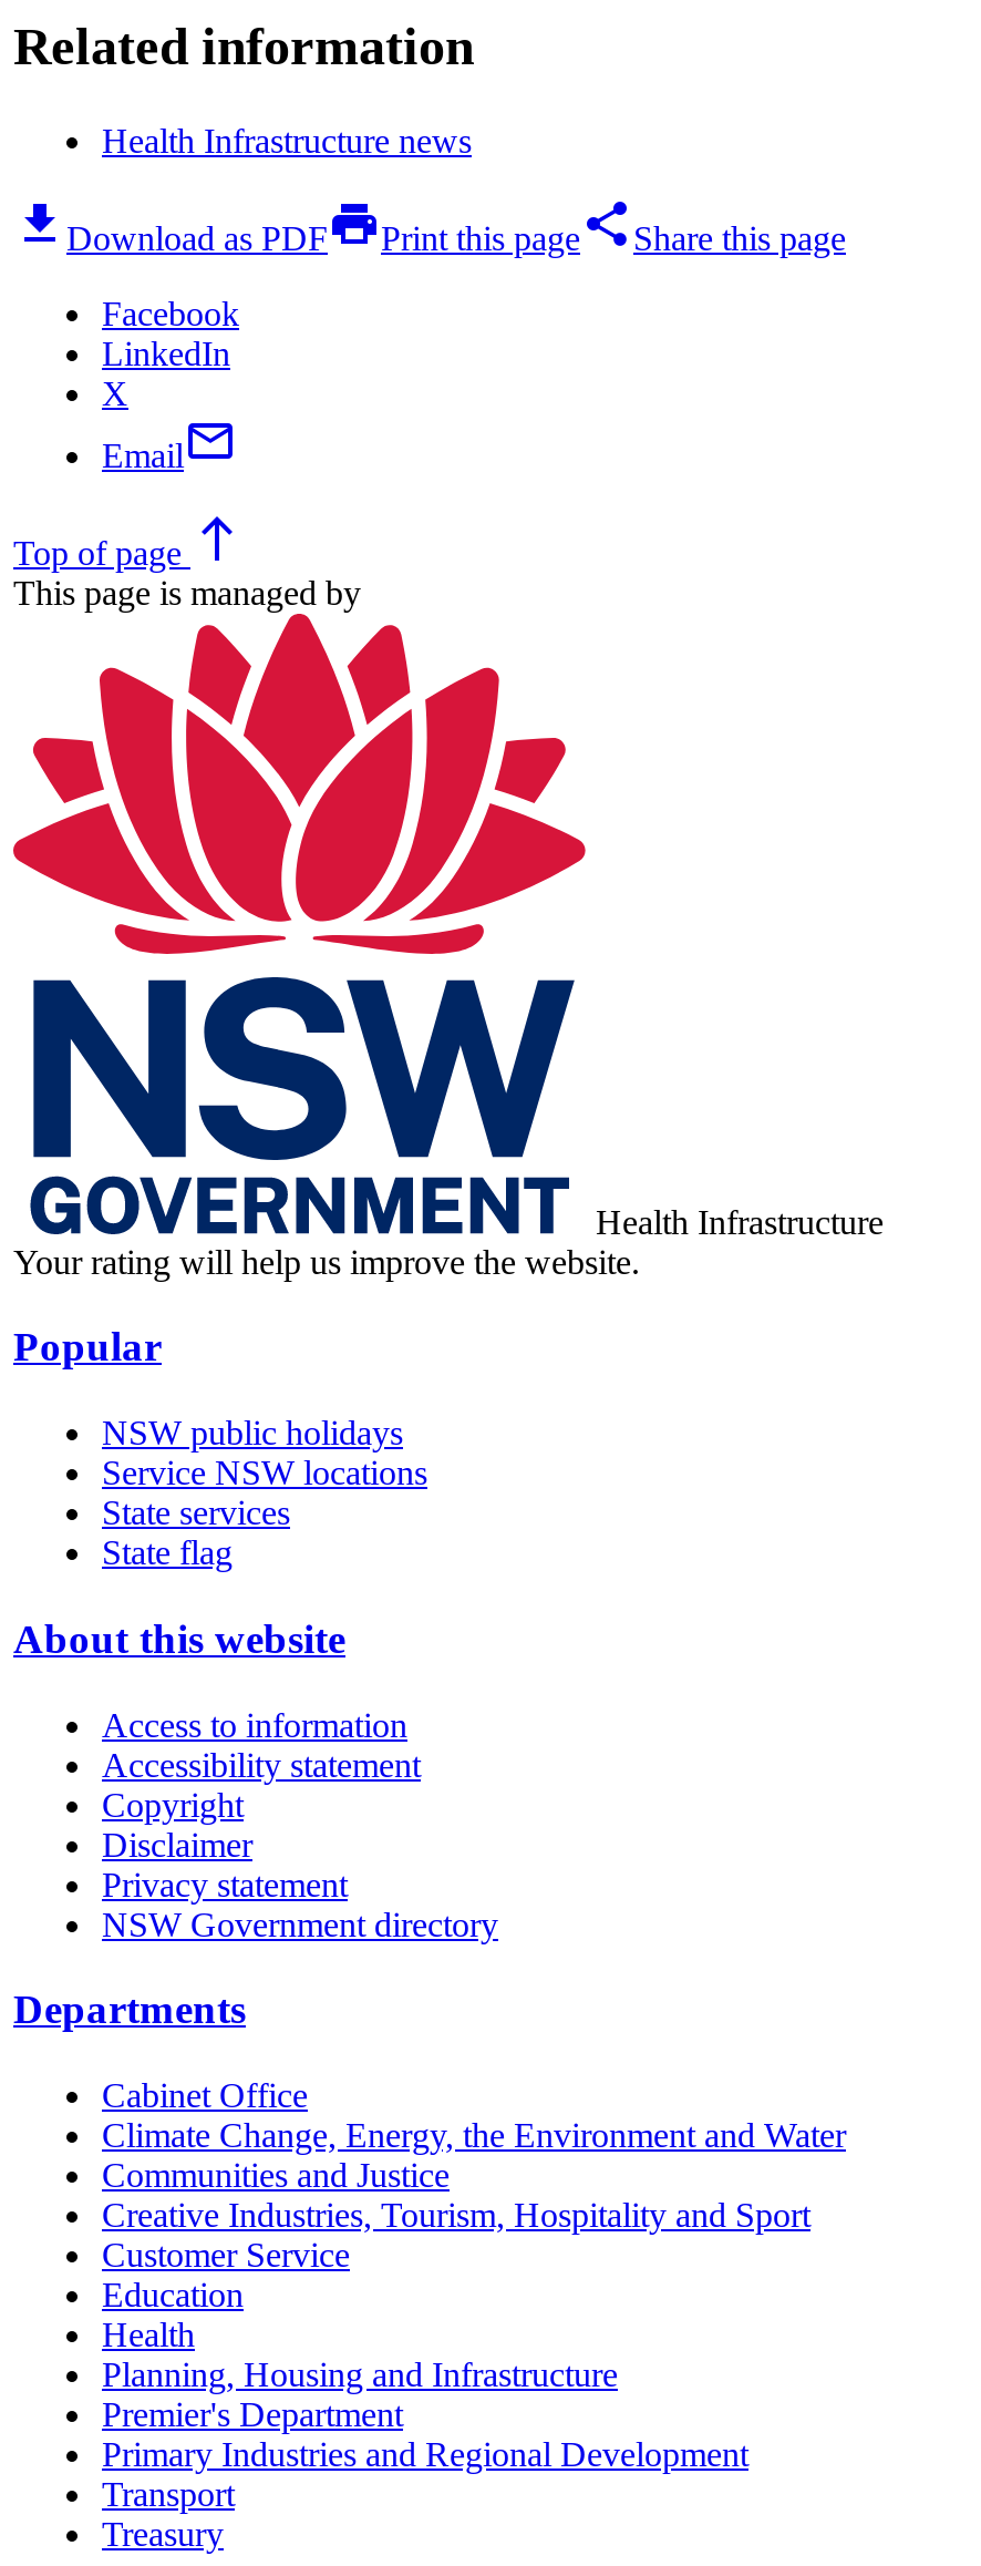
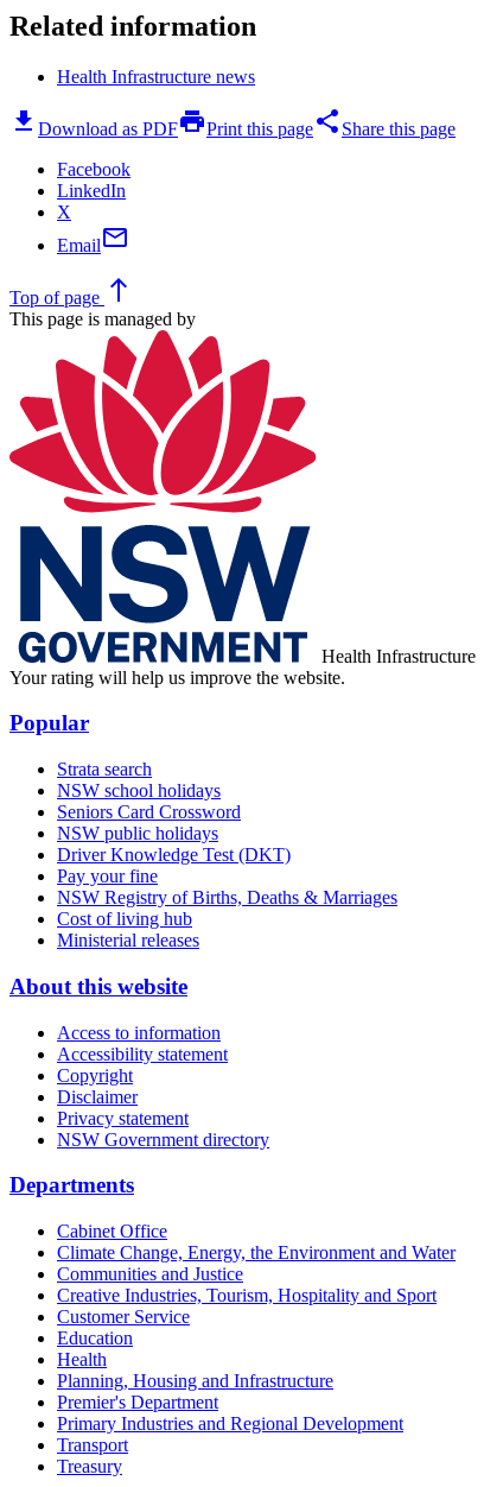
+ Strata search
+ NSW school holidays
+ Seniors Card Crossword

- Service NSW locations
- State services
- State flag
+ Driver Knowledge Test (DKT)
+ Pay your fine
+ NSW Registry of Births, Deaths & Marriages
+ Cost of living hub
+ Ministerial releases
